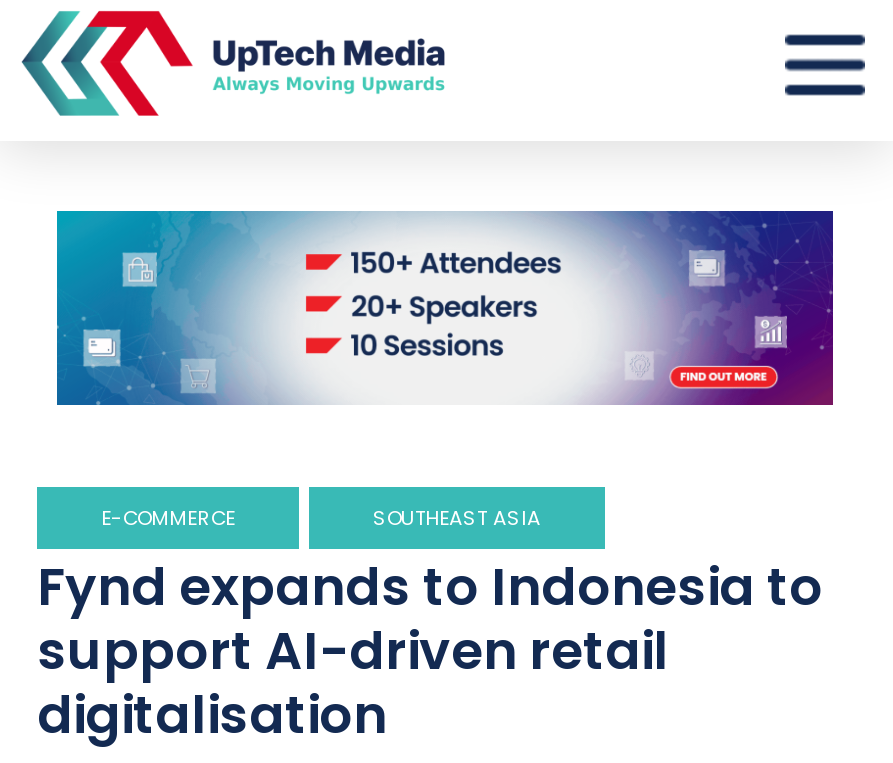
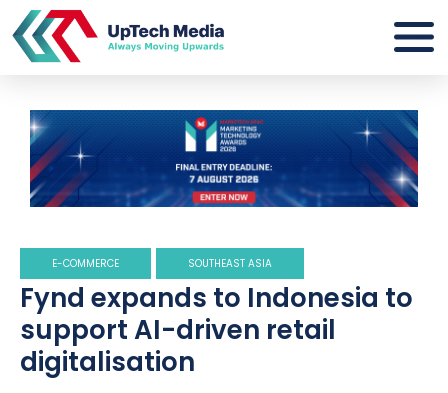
- [image]
+ [image]
